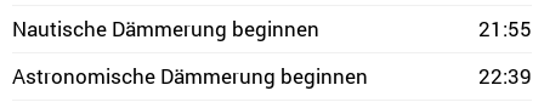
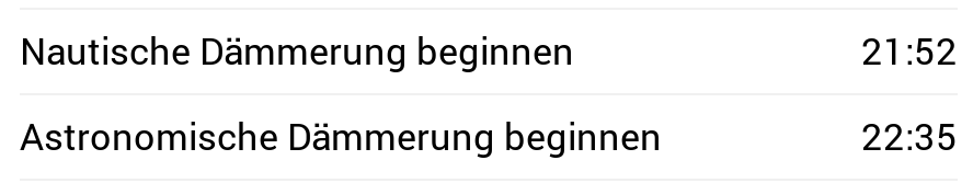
- 21:55
+ 21:52

- 22:39
+ 22:35
